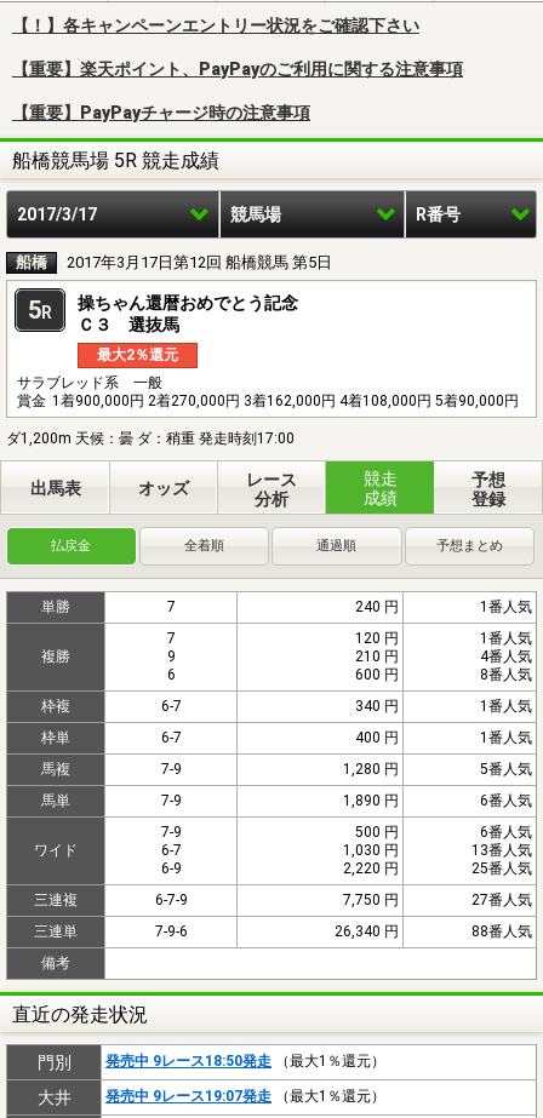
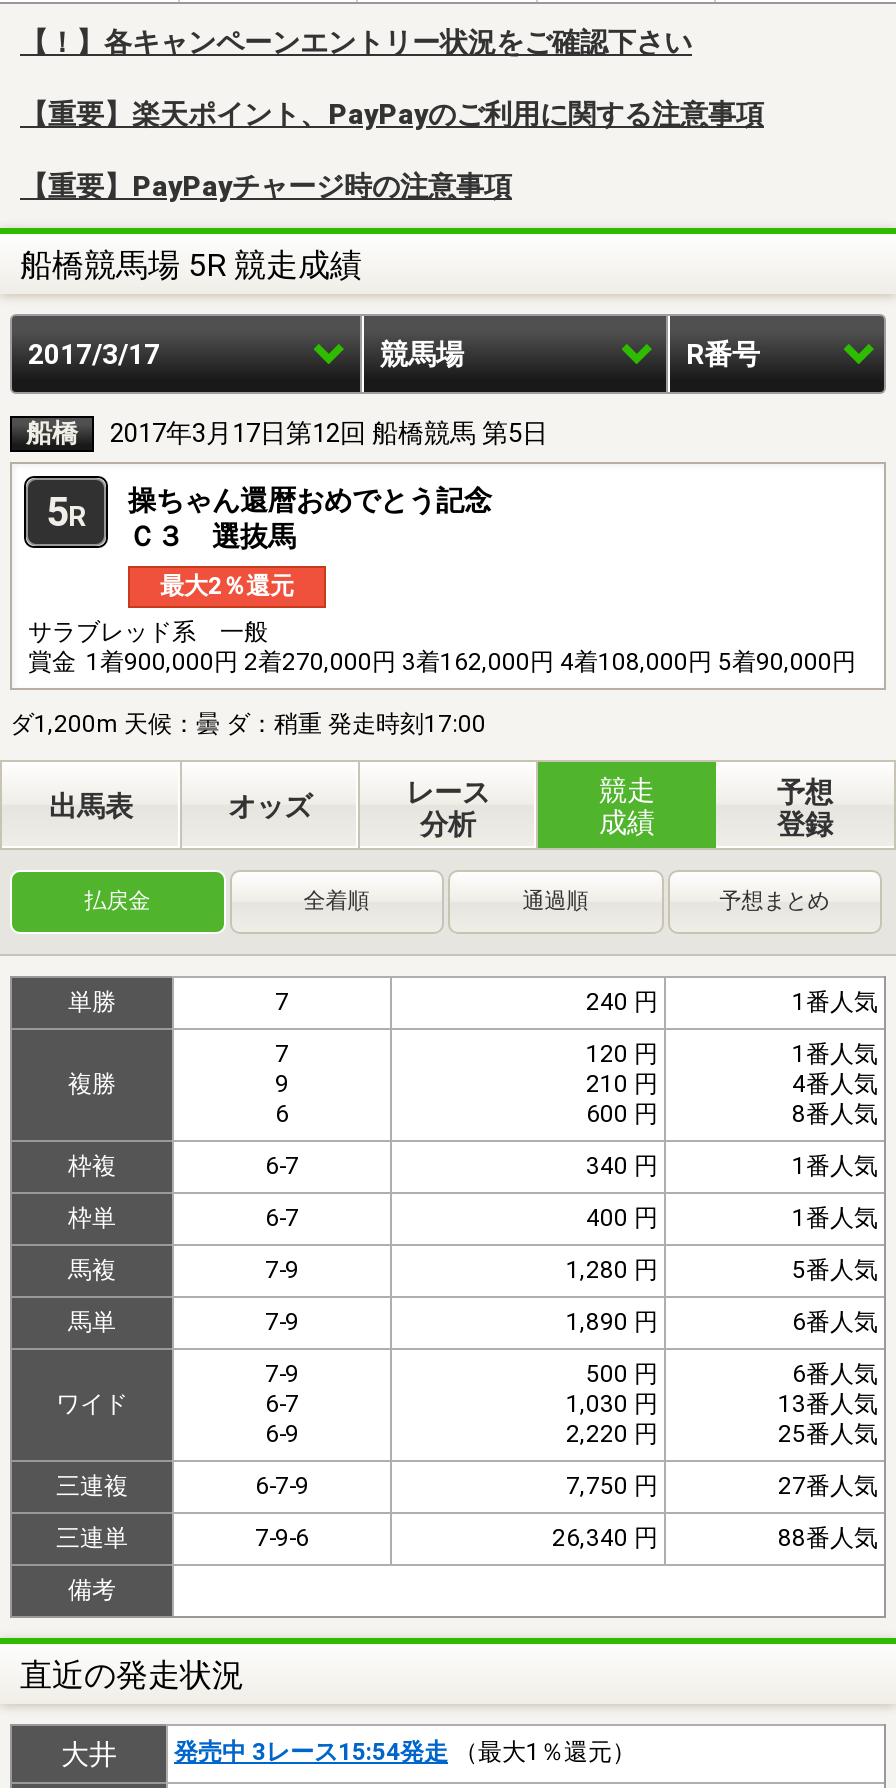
- 門別
- 発売中 9レース18:50発走（最大1％還元）

- 発売中 9レース19:07発走（最大1％還元）
+ 発売中 3レース15:54発走（最大1％還元）
